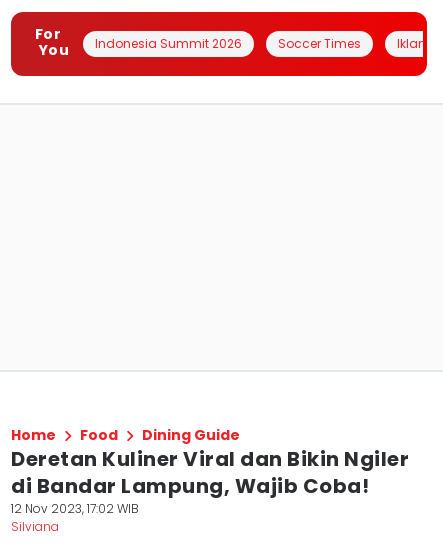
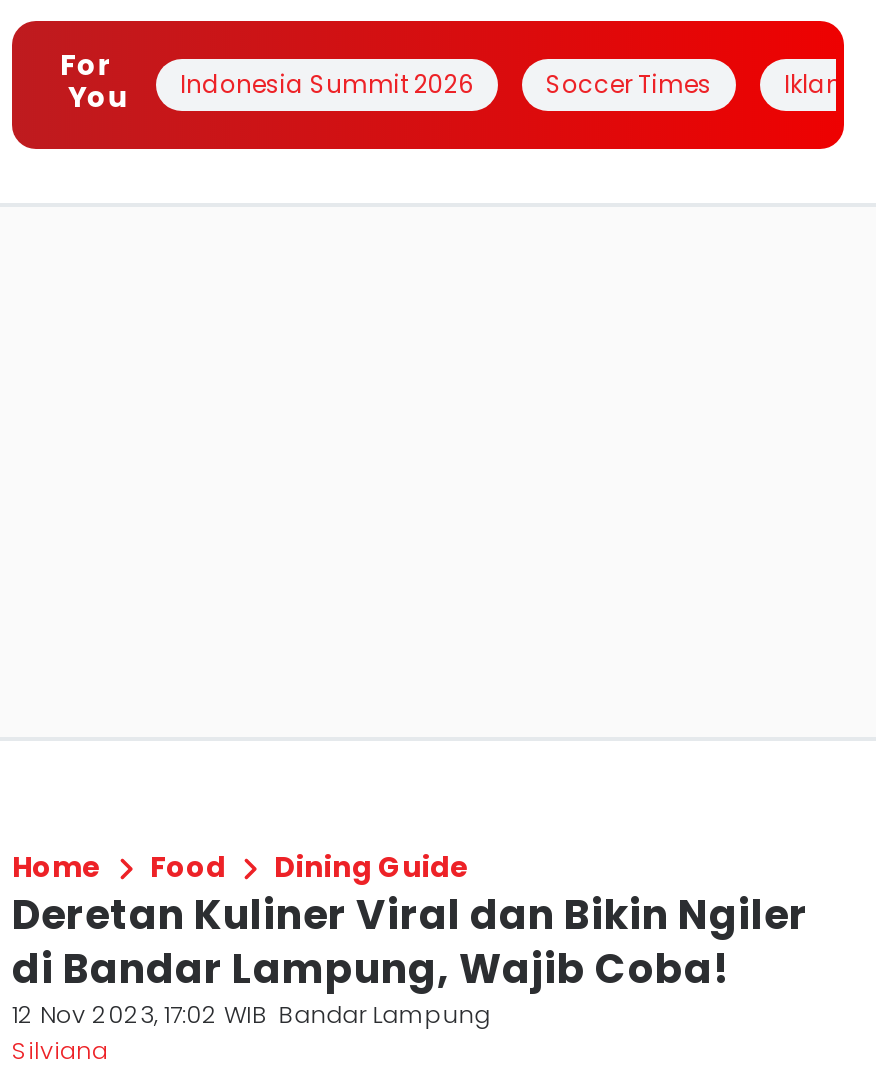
- 12 Nov 2023, 17:02 WIB
+ 12 Nov 2023, 17:02 WIB Bandar Lampung
